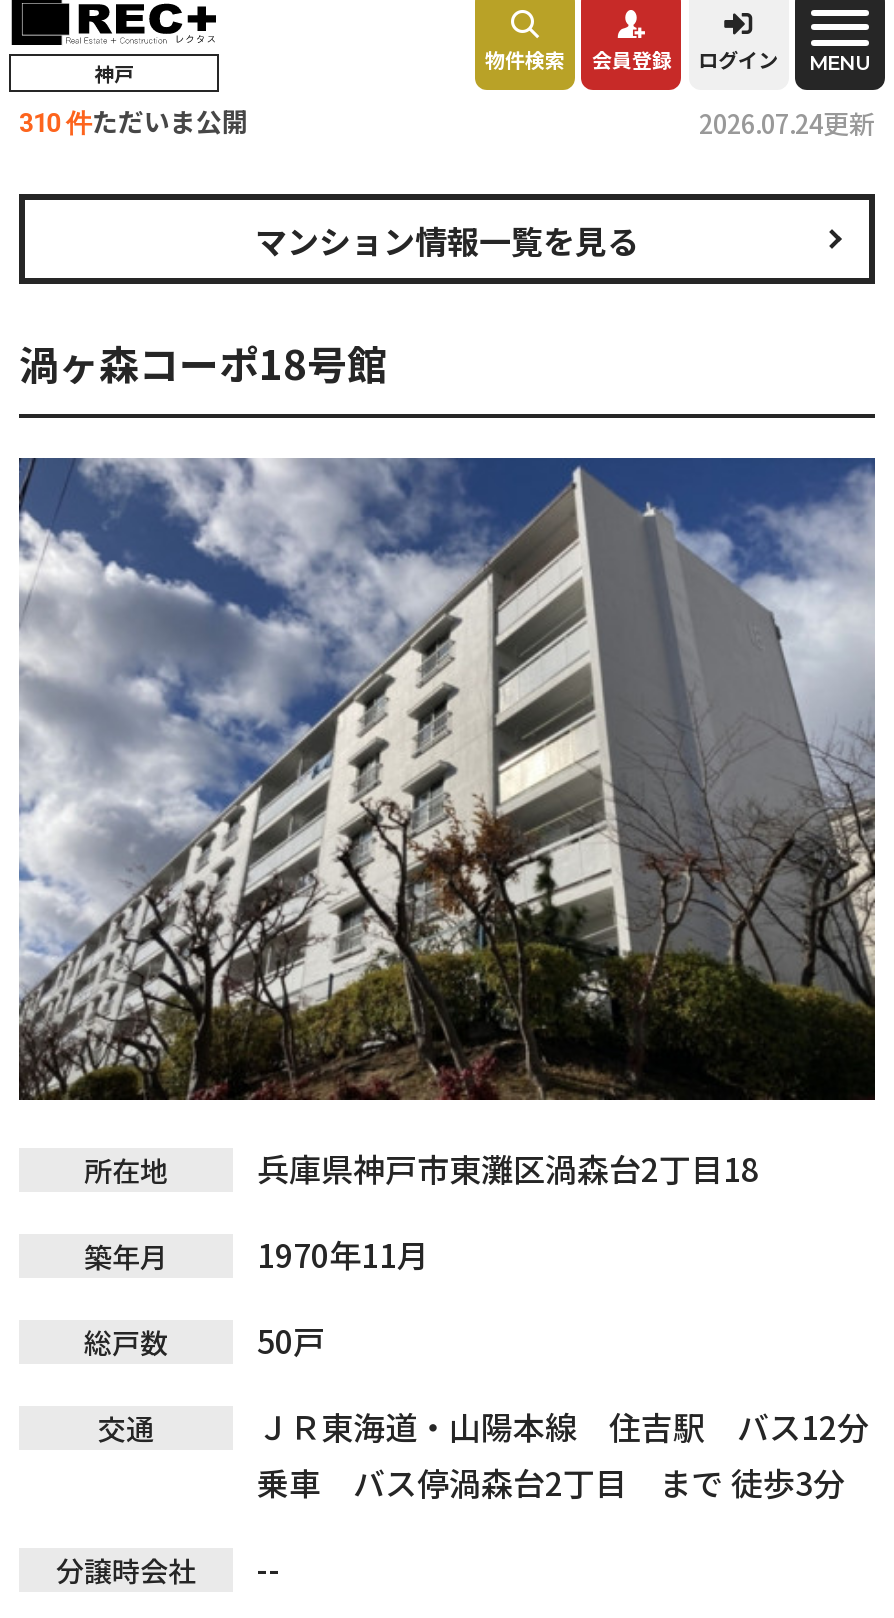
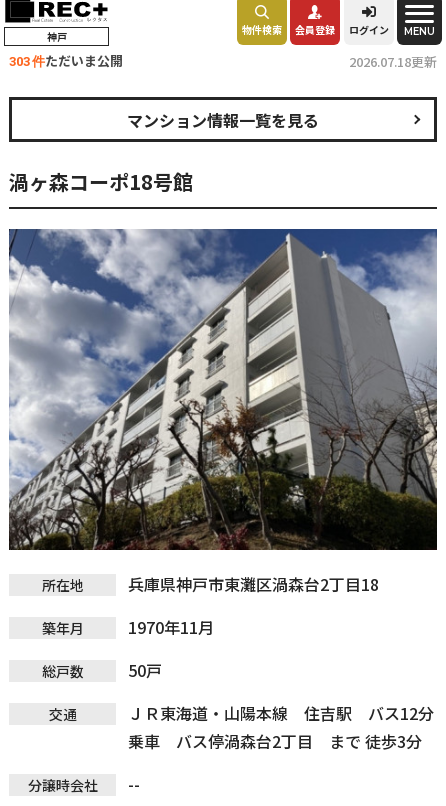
- 310 件ただいま公開
+ 303 件ただいま公開

- 2026.07.24更新
+ 2026.07.18更新
